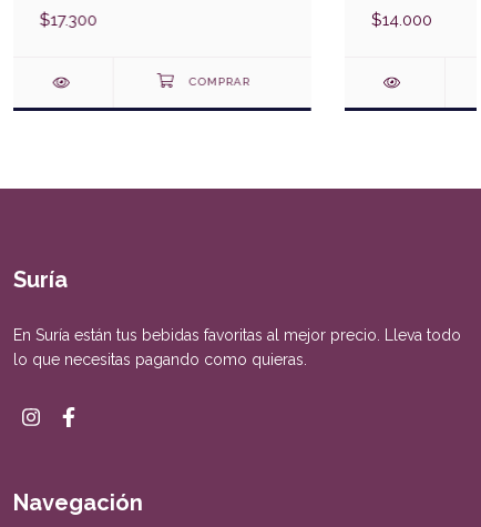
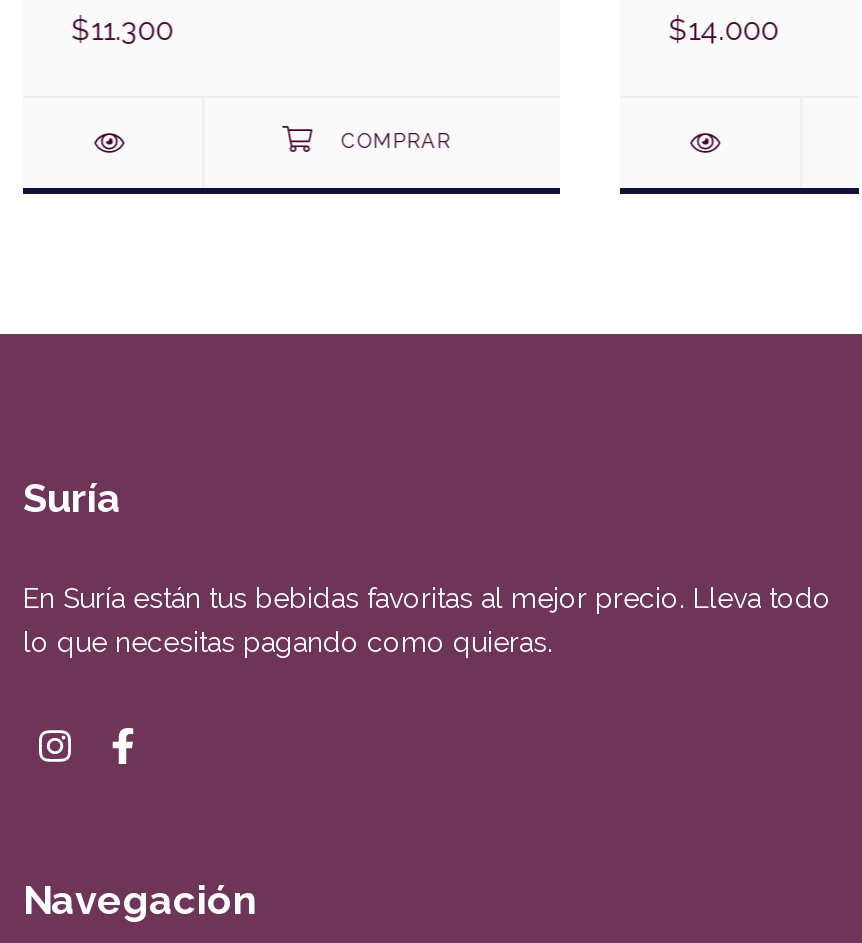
- $17.300
+ $11.300
